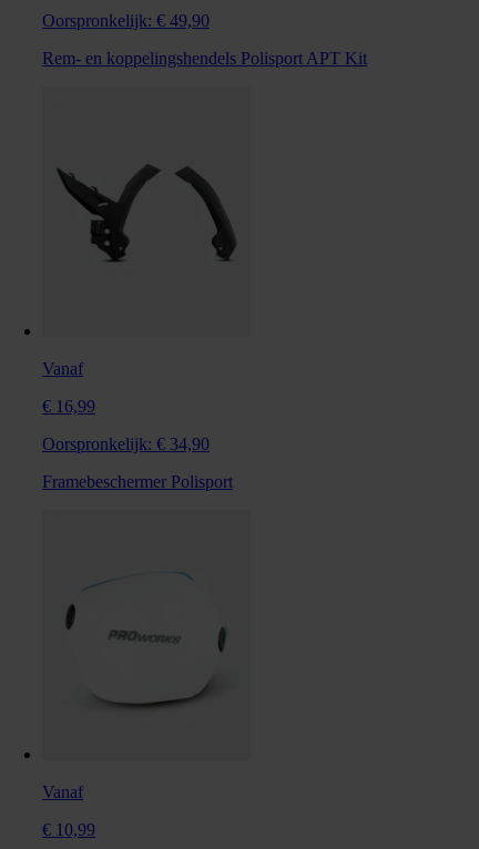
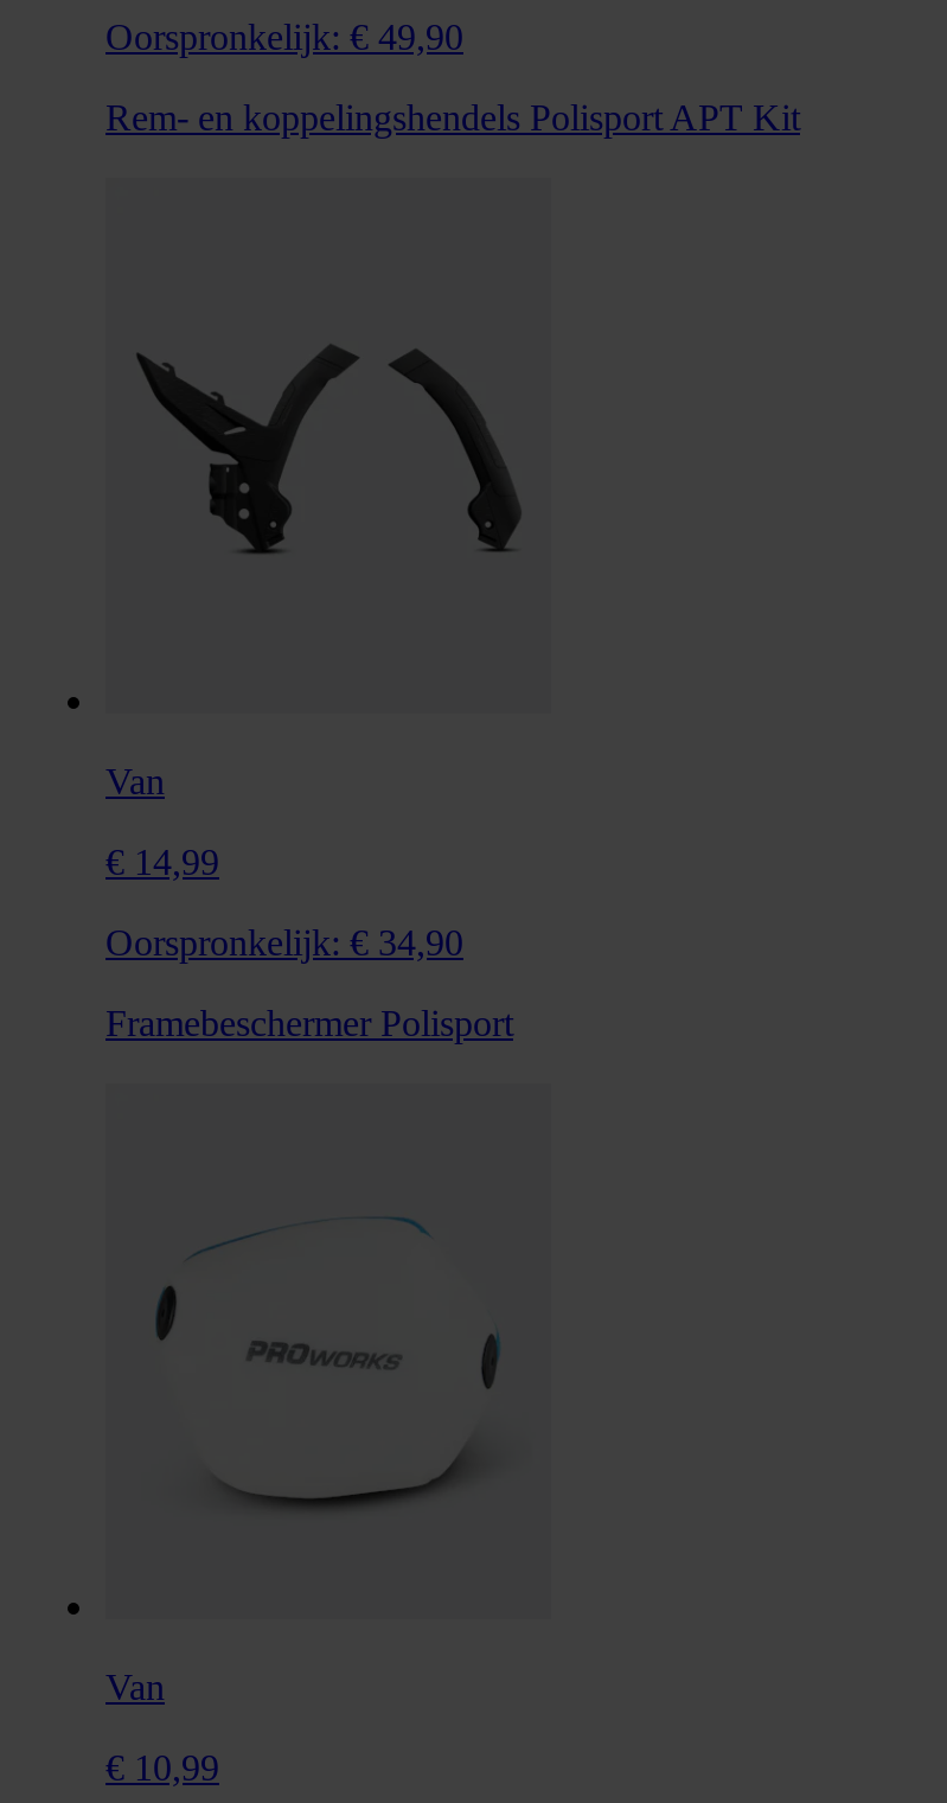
- Vanaf
+ Van

- € 16,99
+ € 14,99

- Vanaf
+ Van
